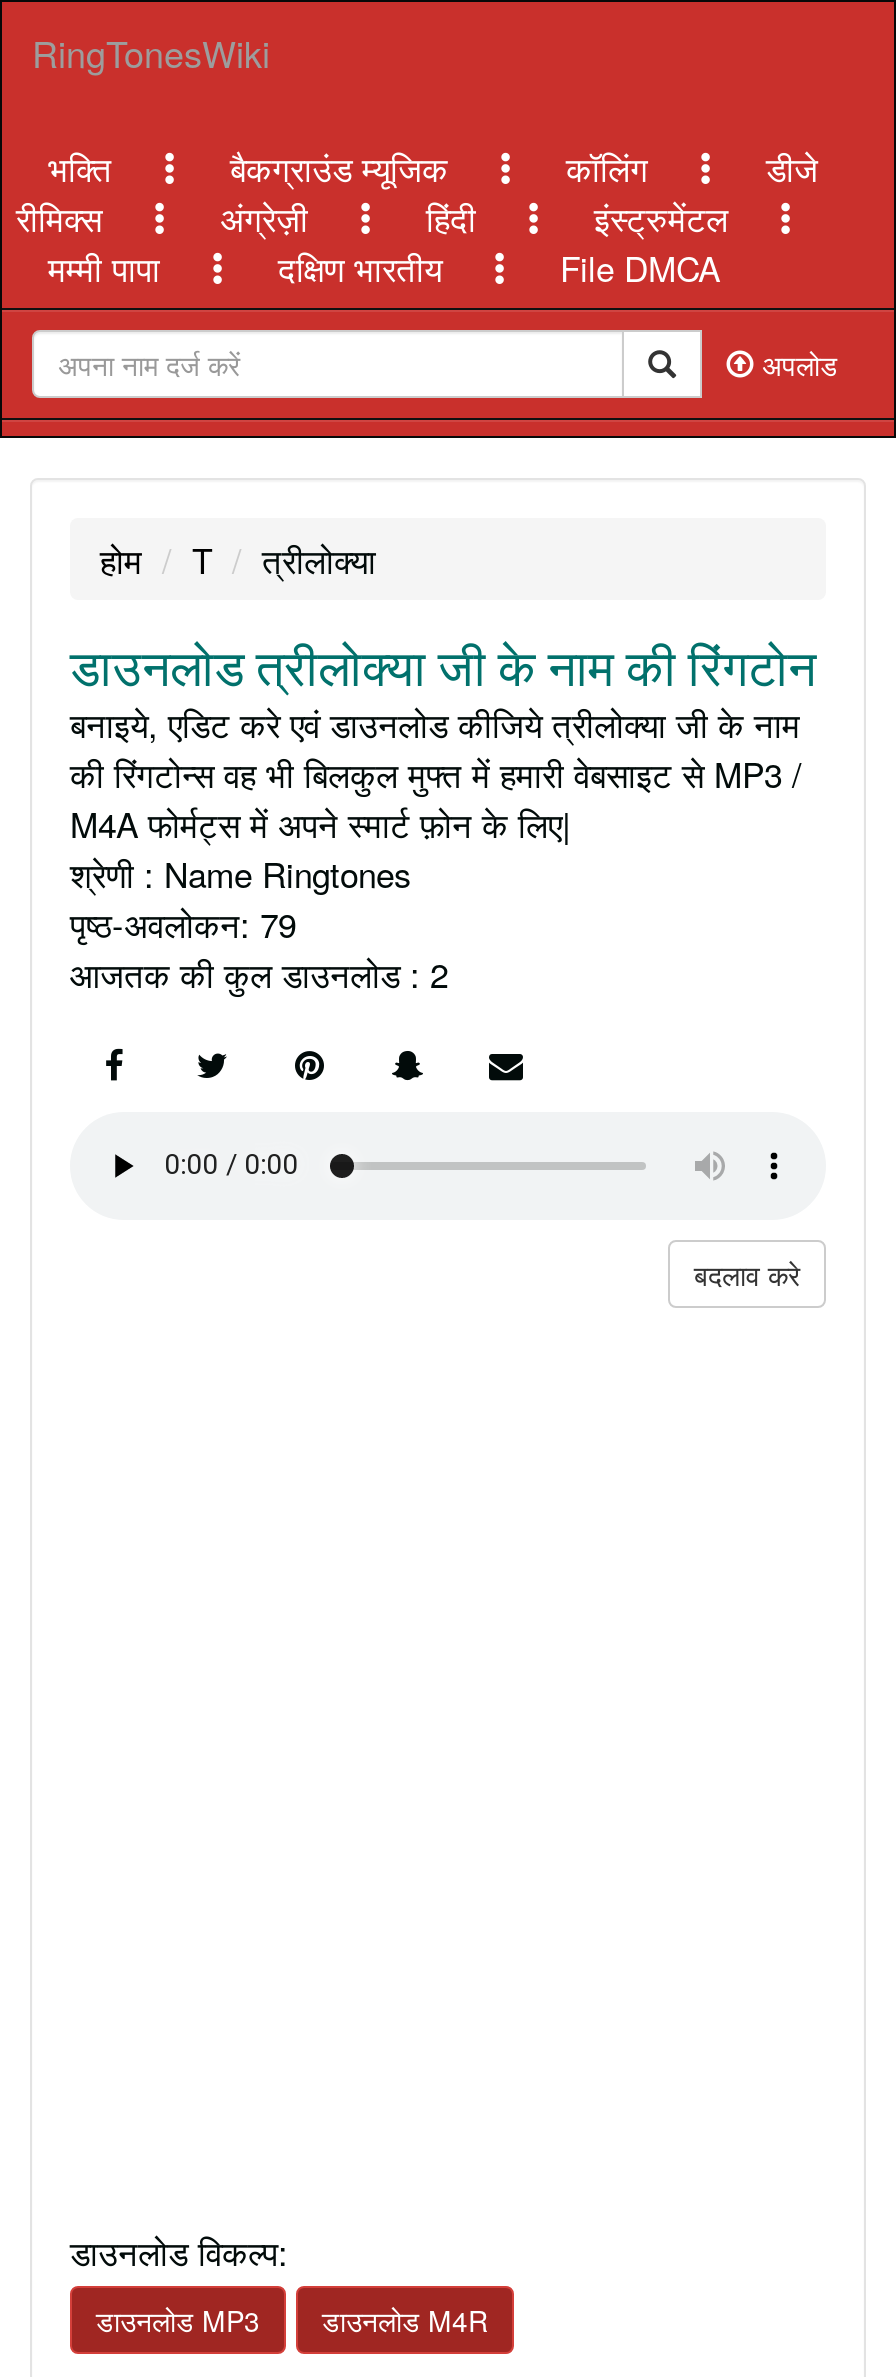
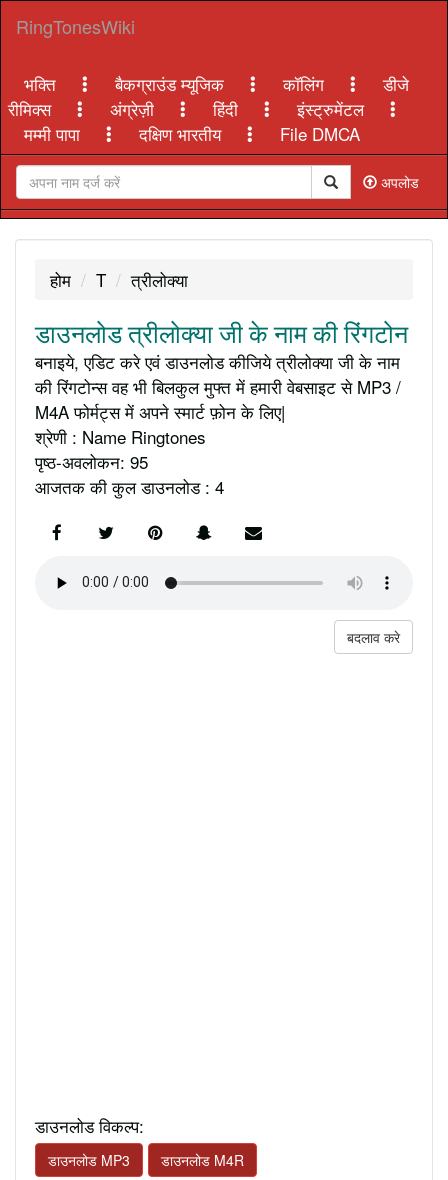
- पृष्ठ-अवलोकन: 79
+ पृष्ठ-अवलोकन: 95

- आजतक की कुल डाउनलोड : 2
+ आजतक की कुल डाउनलोड : 4
